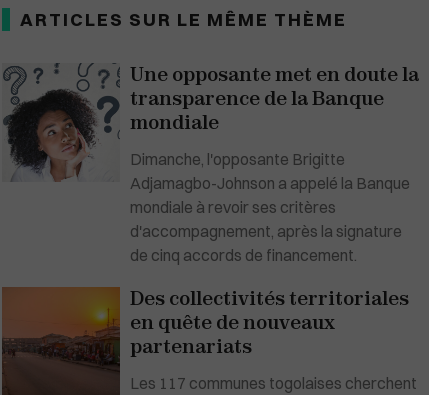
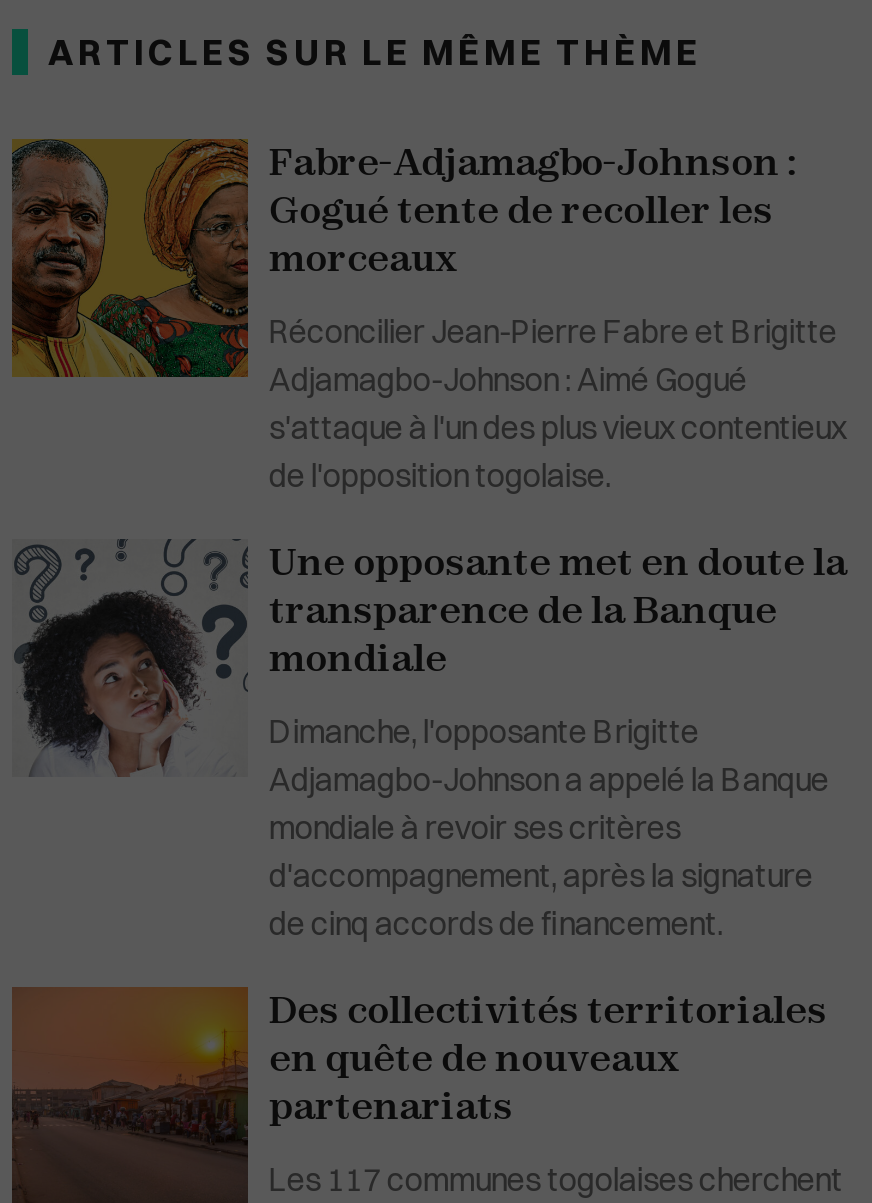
+ [image]
+ Fabre-Adjamagbo-Johnson :
+ Gogué tente de recoller les
+ morceaux
+ Réconcilier Jean-Pierre Fabre et Brigitte
+ Adjamagbo-Johnson : Aimé Gogué
+ s'attaque à l'un des plus vieux contentieux
+ de l'opposition togolaise.
